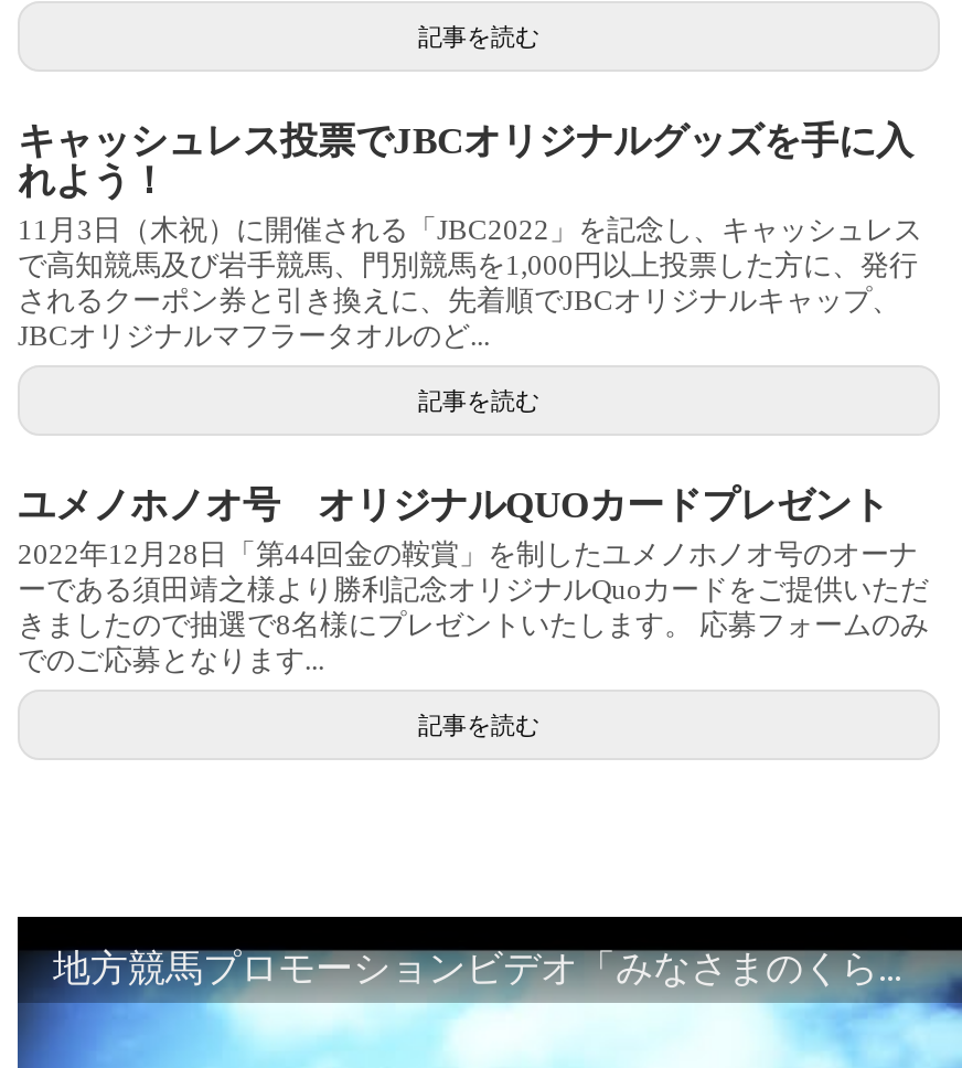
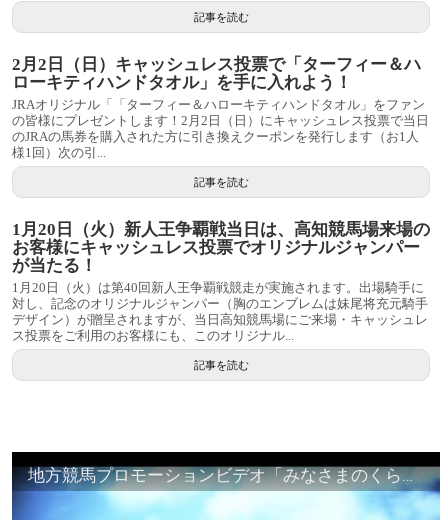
- キャッシュレス投票でJBCオリジナルグッズを手に入
- れよう！
- 11月3日（木祝）に開催される「JBC2022」を記念し、キャッシュレス
- で高知競馬及び岩手競馬、門別競馬を1,000円以上投票した方に、発行
- されるクーポン券と引き換えに、先着順でJBCオリジナルキャップ、
- JBCオリジナルマフラータオルのど...
+ 2月2日（日）キャッシュレス投票で「ターフィー＆ハ
+ ローキティハンドタオル」を手に入れよう！
+ JRAオリジナル「「ターフィー＆ハローキティハンドタオル」をファン
+ の皆様にプレゼントします！2月2日（日）にキャッシュレス投票で当日
+ のJRAの馬券を購入された方に引き換えクーポンを発行します（お1人
+ 様1回）次の引...

- ユメノホノオ号 オリジナルQUOカードプレゼント
- 2022年12月28日「第44回金の鞍賞」を制したユメノホノオ号のオーナ
- ーである須田靖之様より勝利記念オリジナルQuoカードをご提供いただ
- きましたので抽選で8名様にプレゼントいたします。 応募フォームのみ
- でのご応募となります...
+ 1月20日（火）新人王争覇戦当日は、高知競馬場来場の
+ お客様にキャッシュレス投票でオリジナルジャンパー
+ が当たる！
+ 1月20日（火）は第40回新人王争覇戦競走が実施されます。出場騎手に
+ 対し、記念のオリジナルジャンパー（胸のエンブレムは妹尾将充元騎手
+ デザイン）が贈呈されますが、当日高知競馬場にご来場・キャッシュレ
+ ス投票をご利用のお客様にも、このオリジナル...
